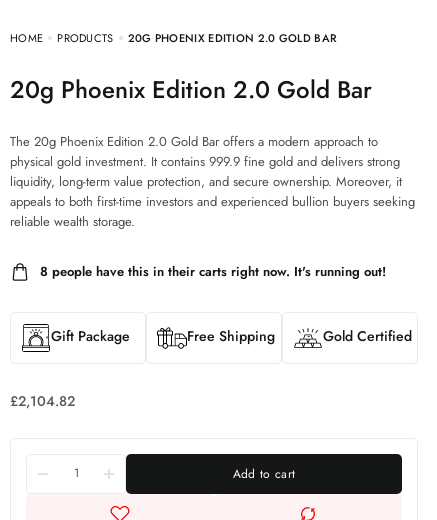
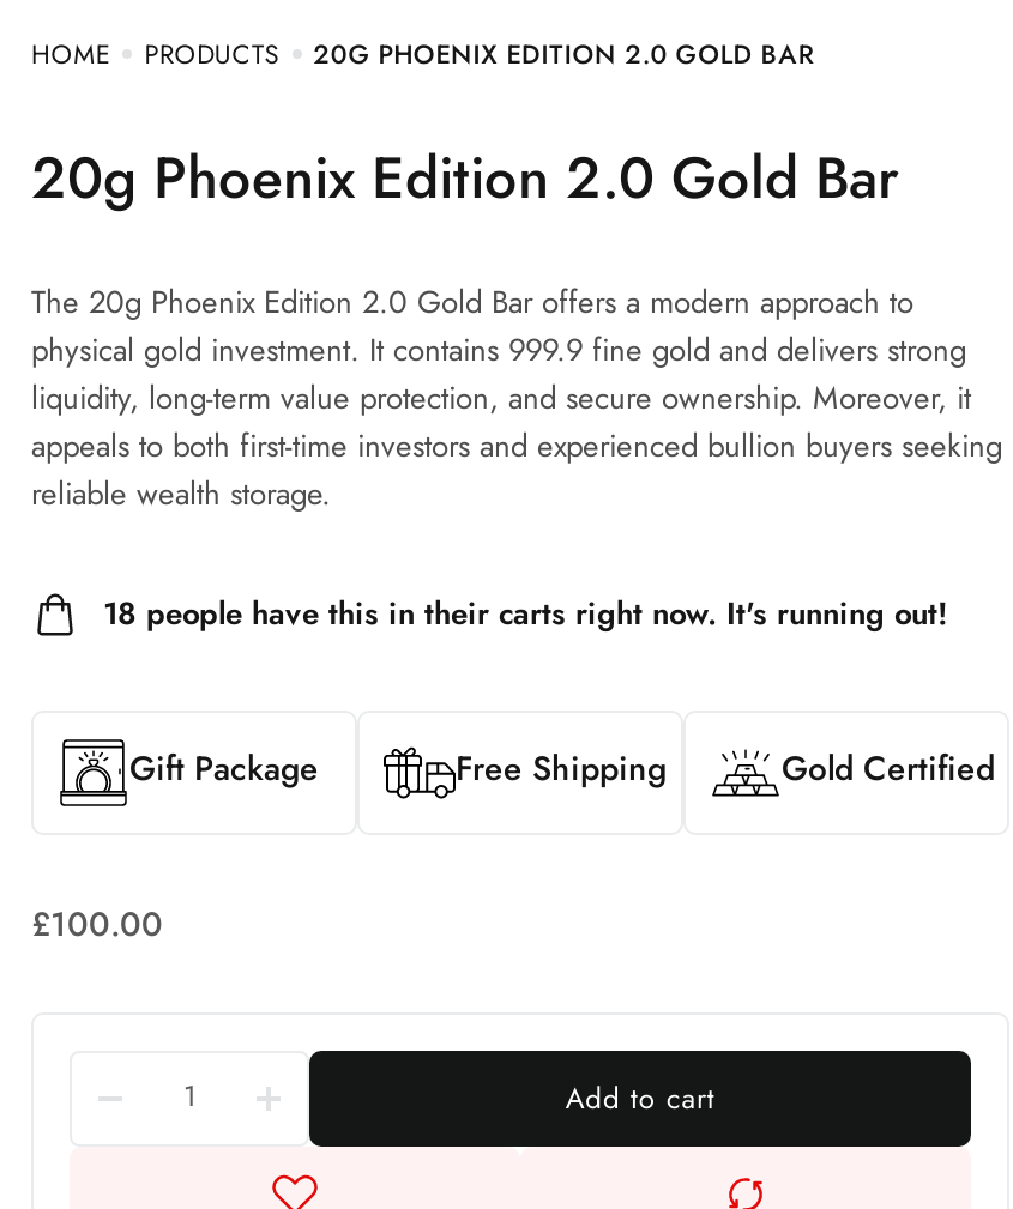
- 8 people have this in their carts right now. It's running out!
+ 18 people have this in their carts right now. It's running out!

- £2,104.82
+ £100.00
